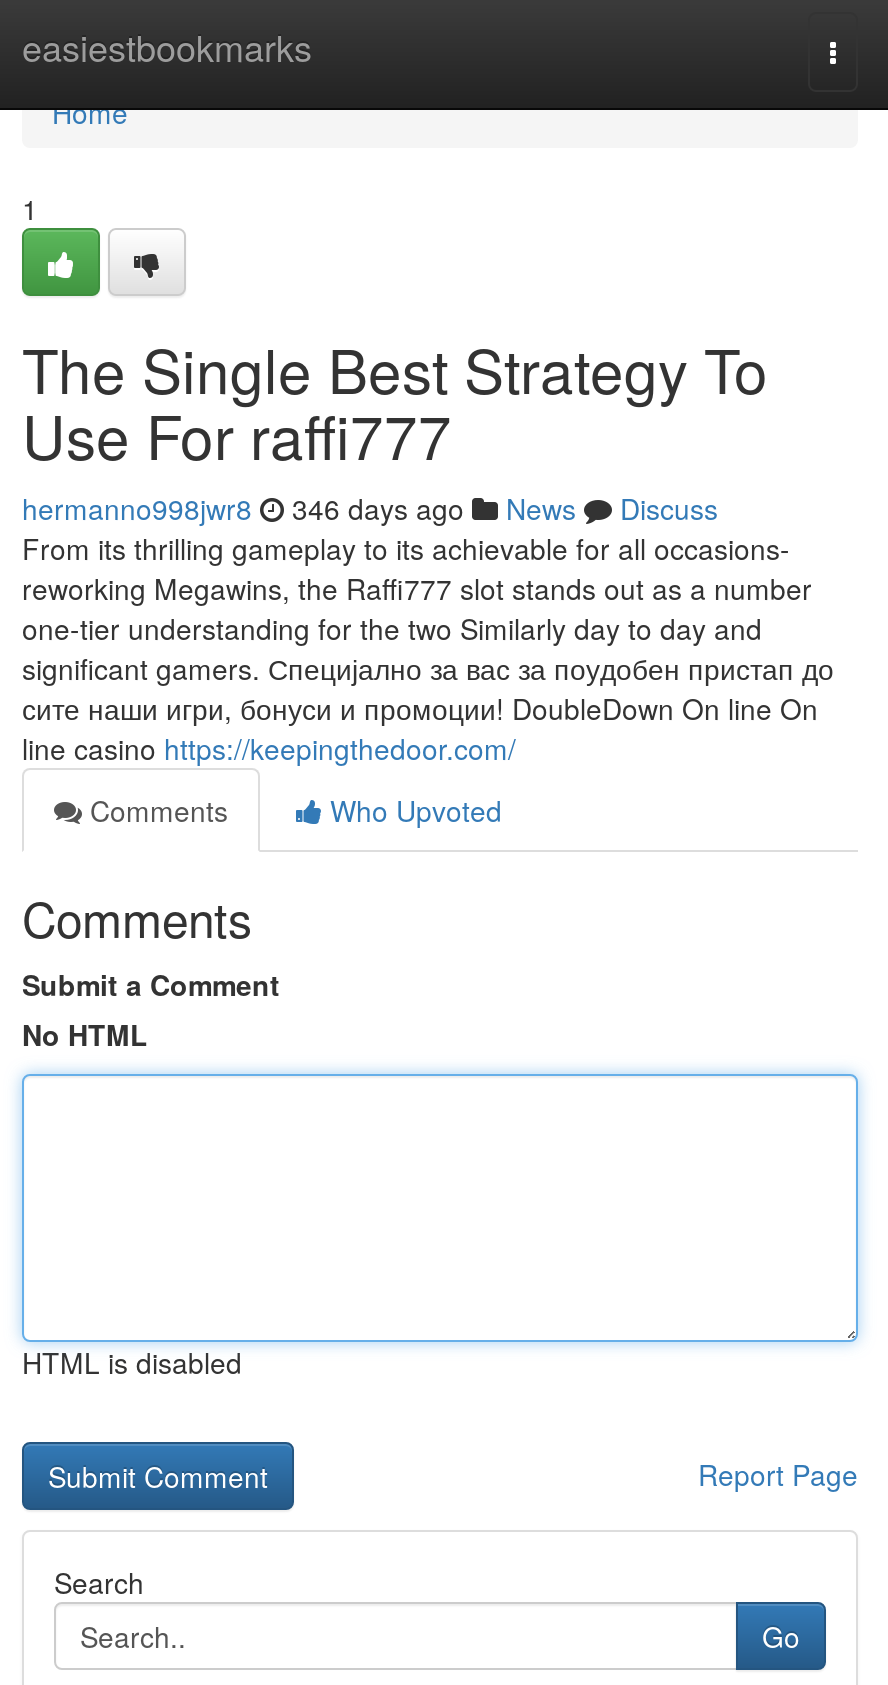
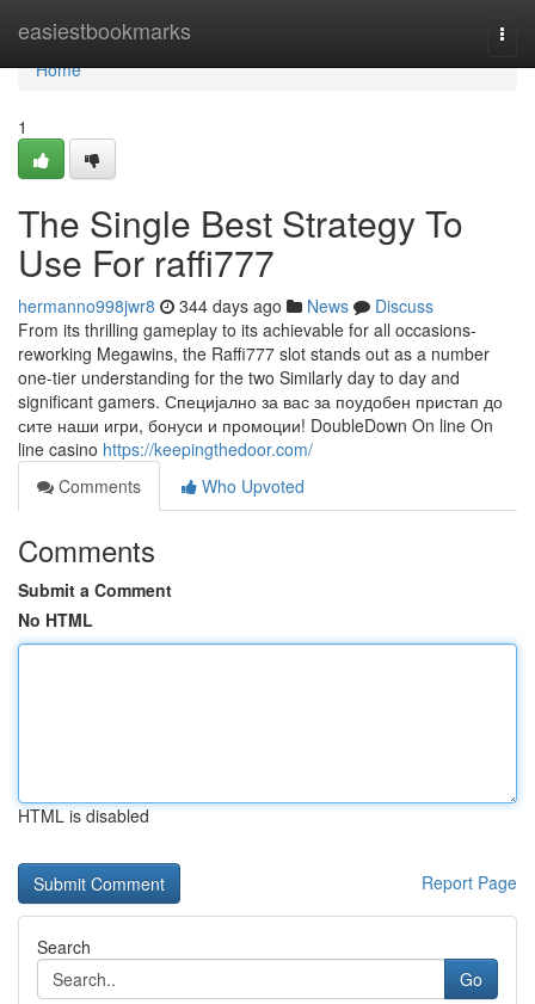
- hermanno998jwr8 346 days ago News Discuss
+ hermanno998jwr8 344 days ago News Discuss
